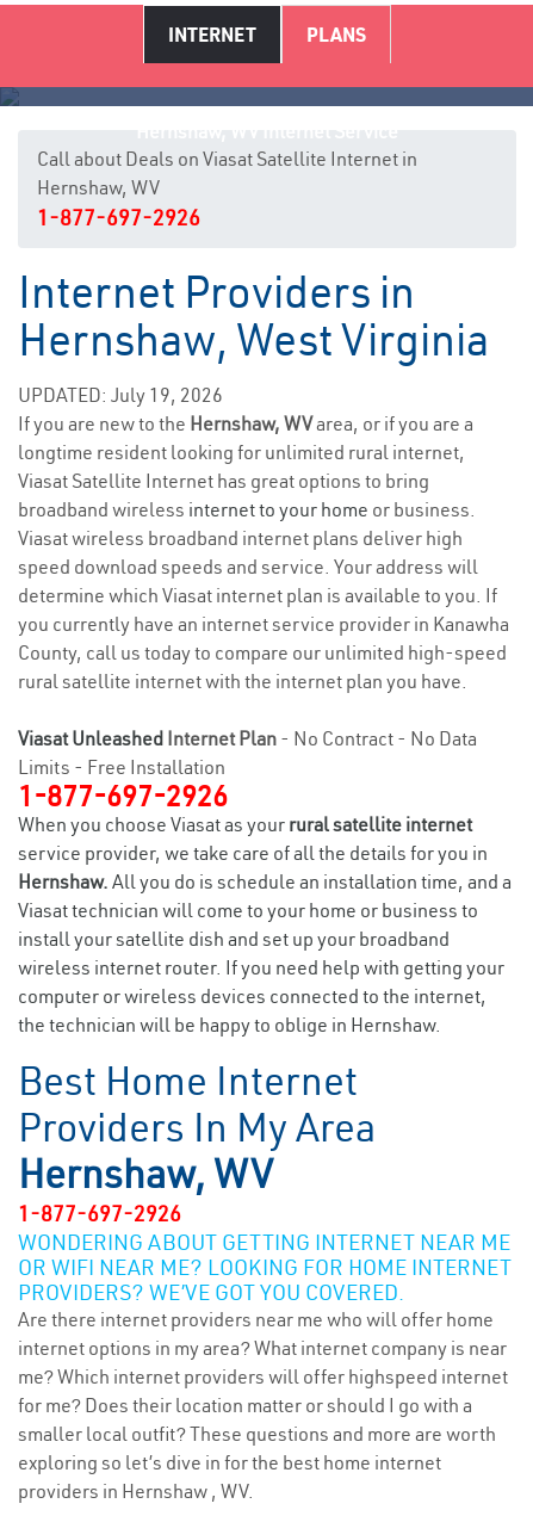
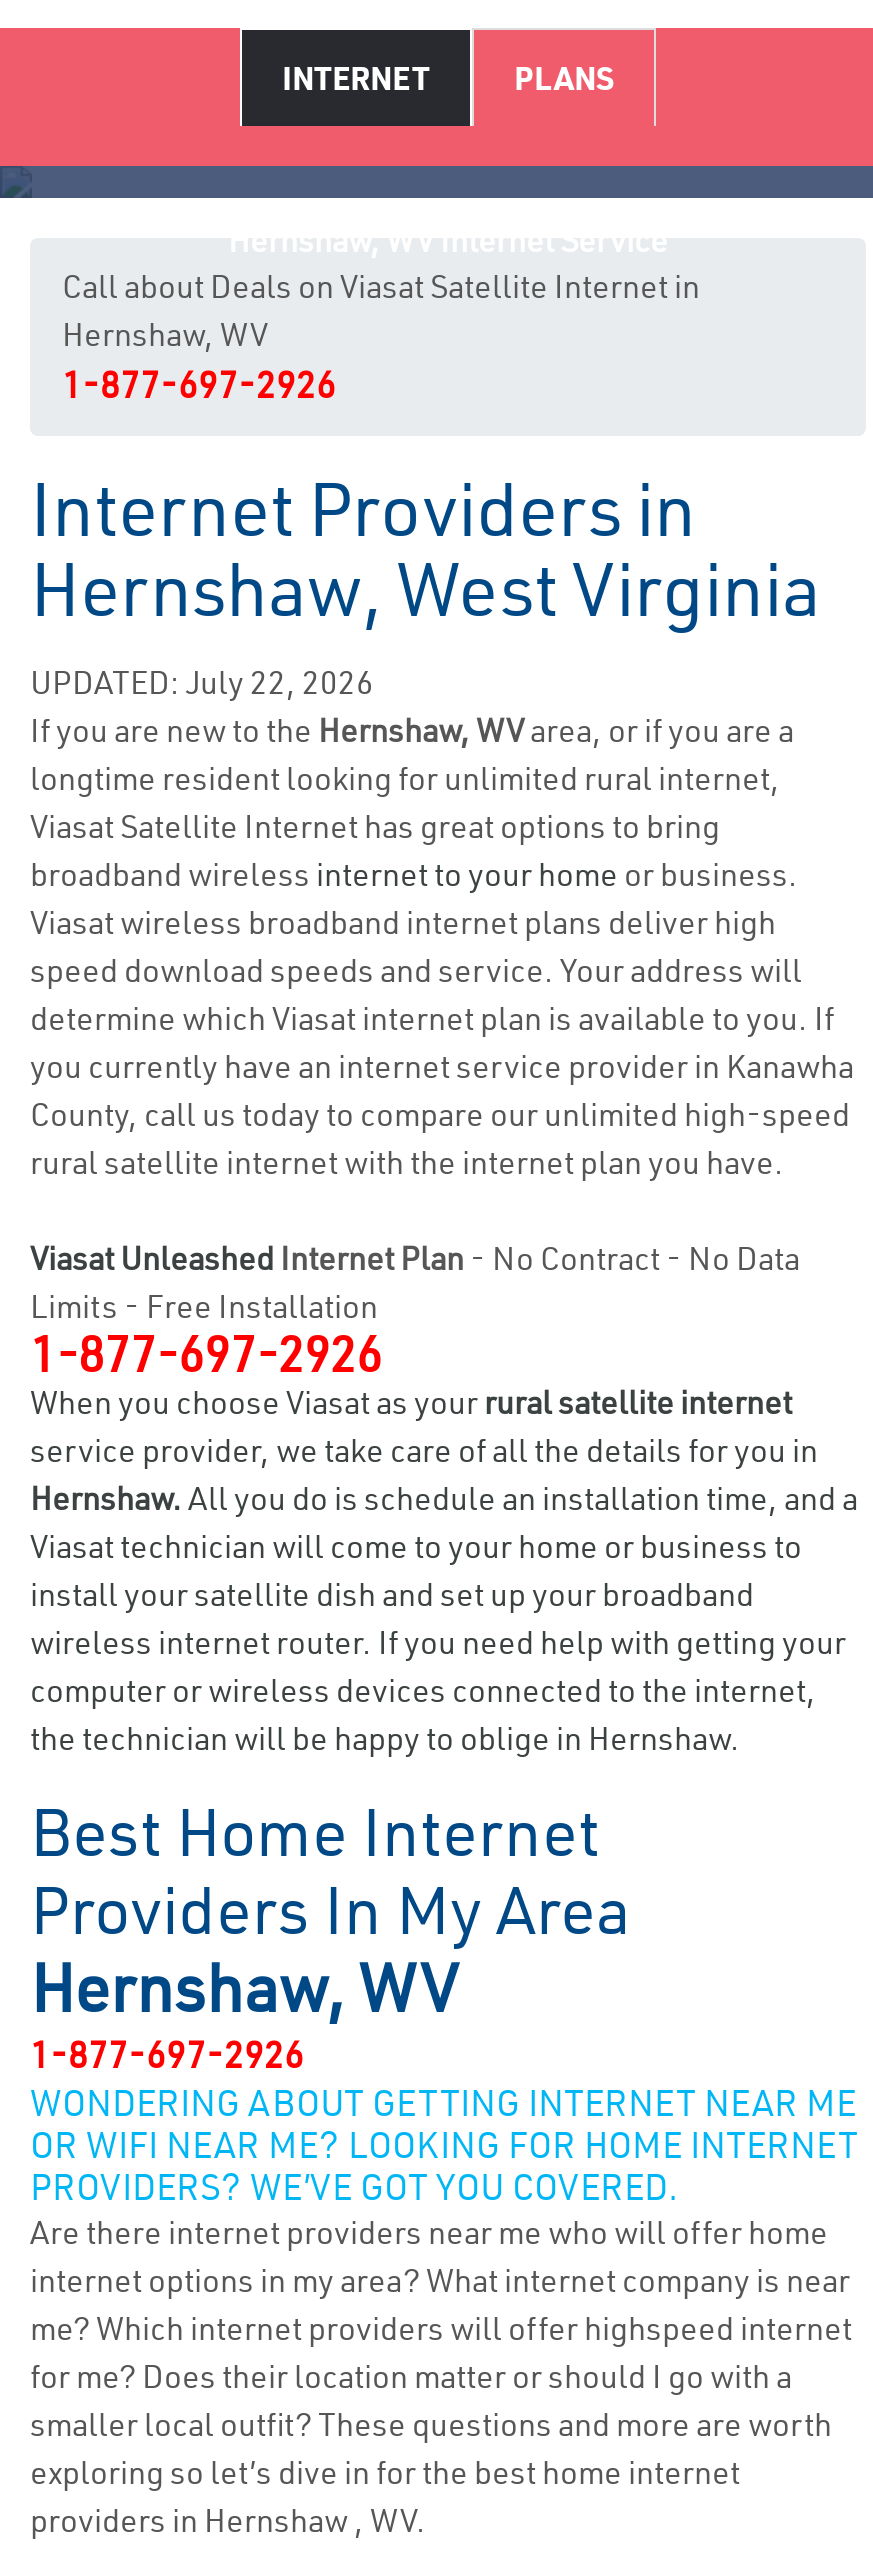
- UPDATED: July 19, 2026
+ UPDATED: July 22, 2026
